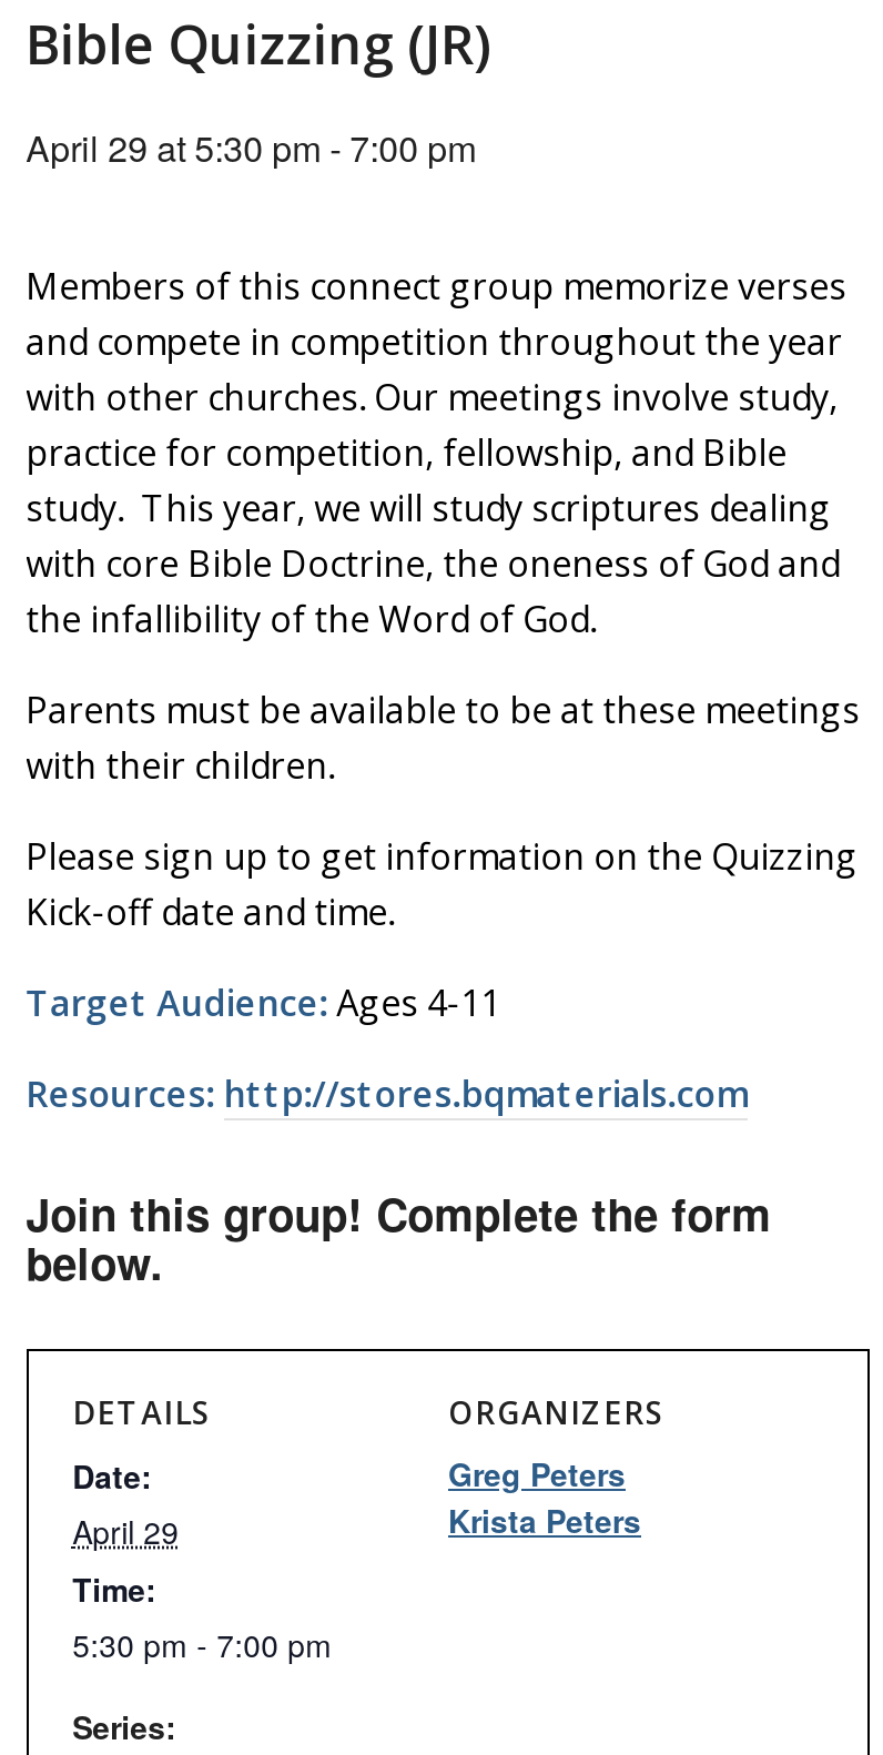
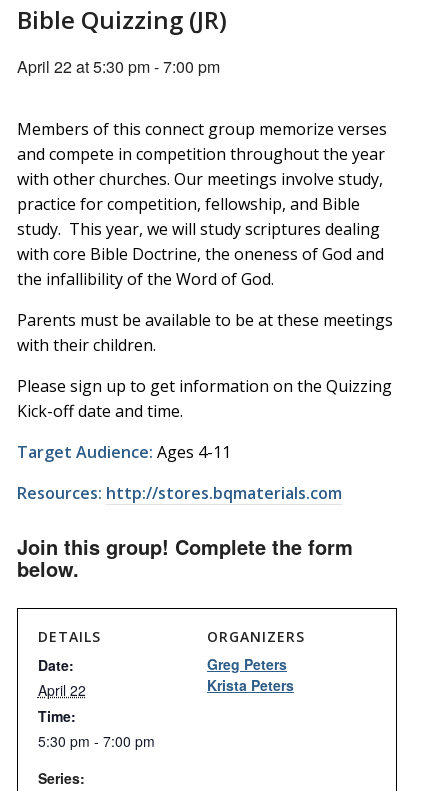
- April 29 at 5:30 pm - 7:00 pm
+ April 22 at 5:30 pm - 7:00 pm

- April 29
+ April 22
